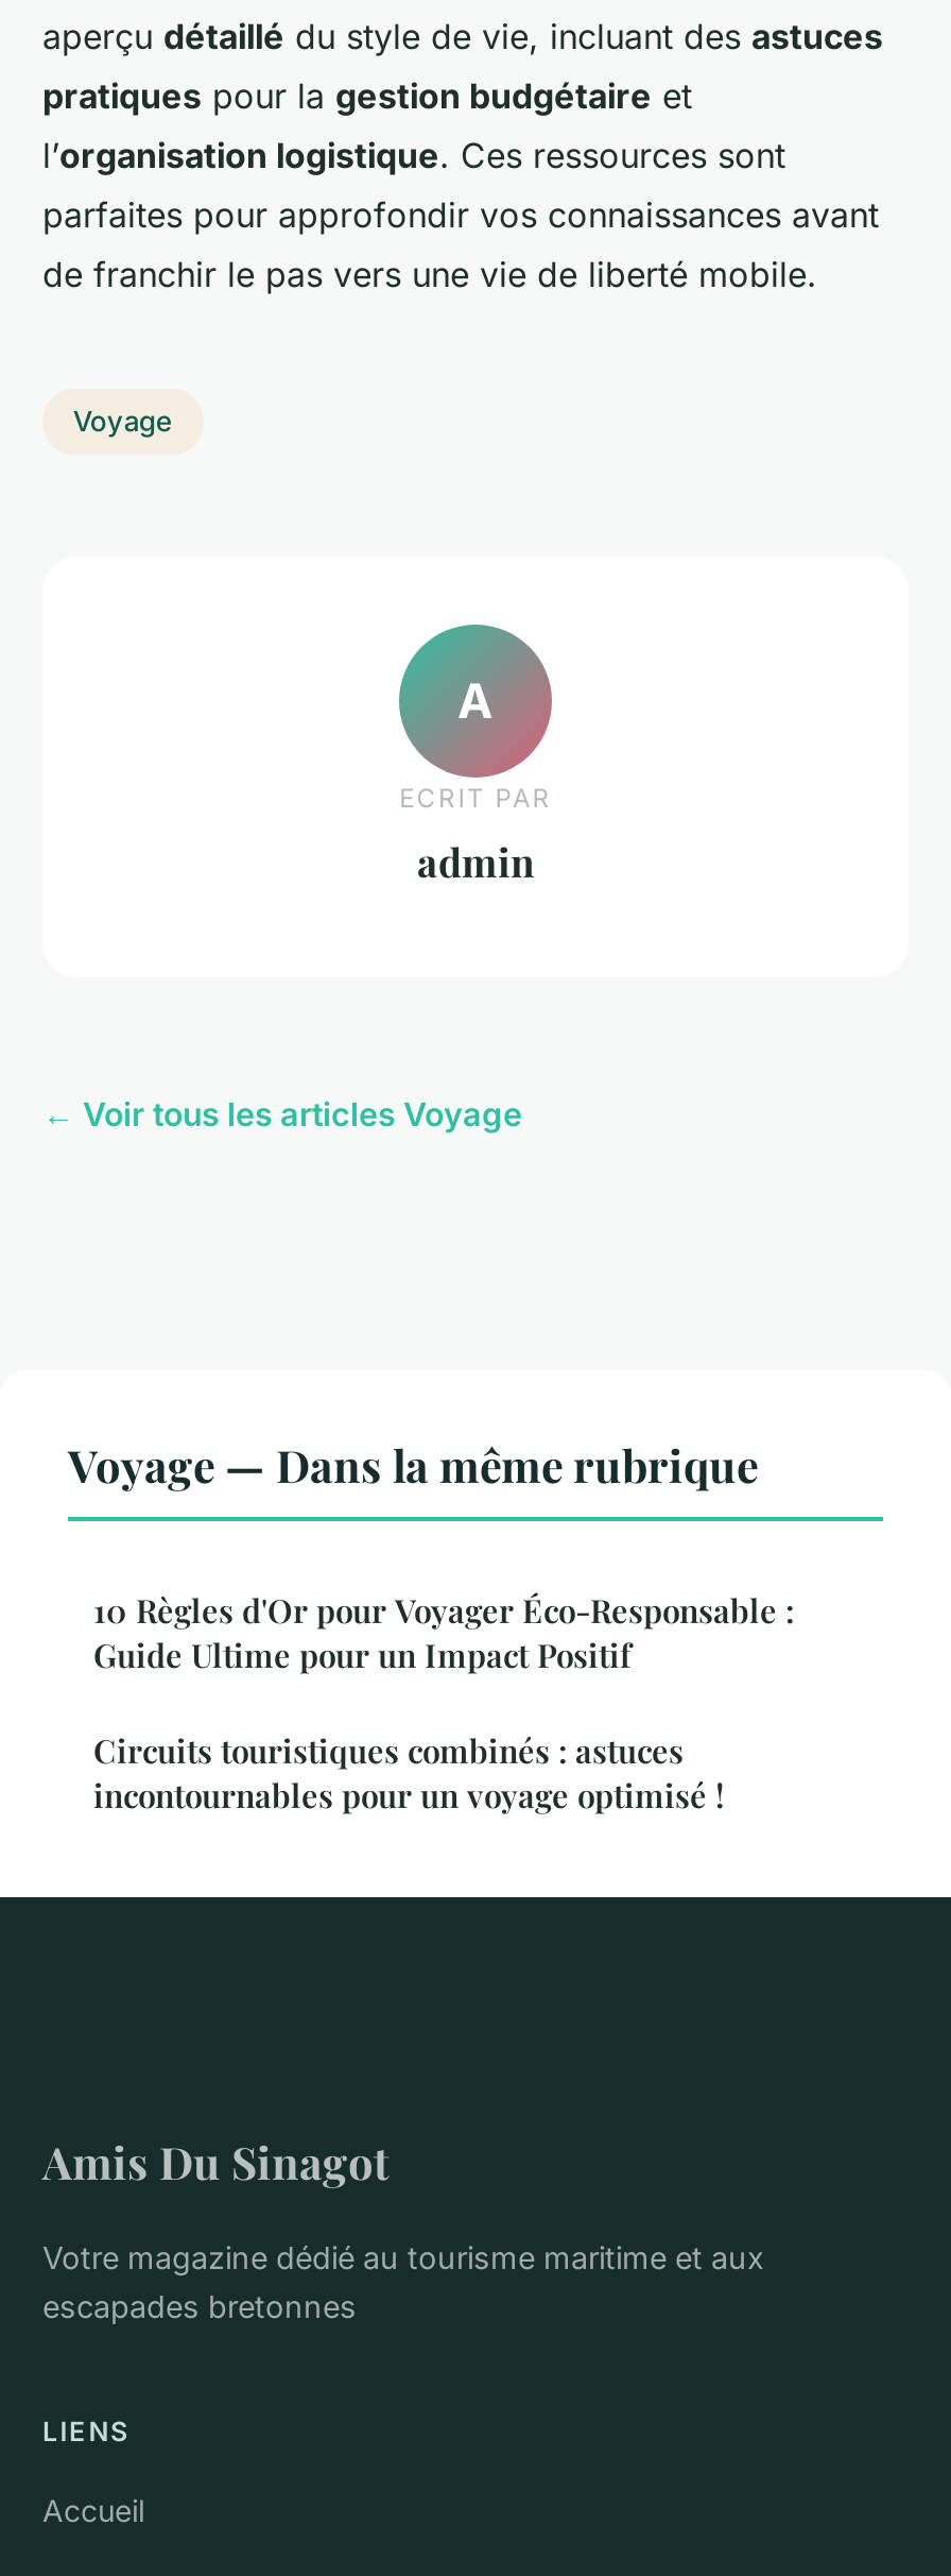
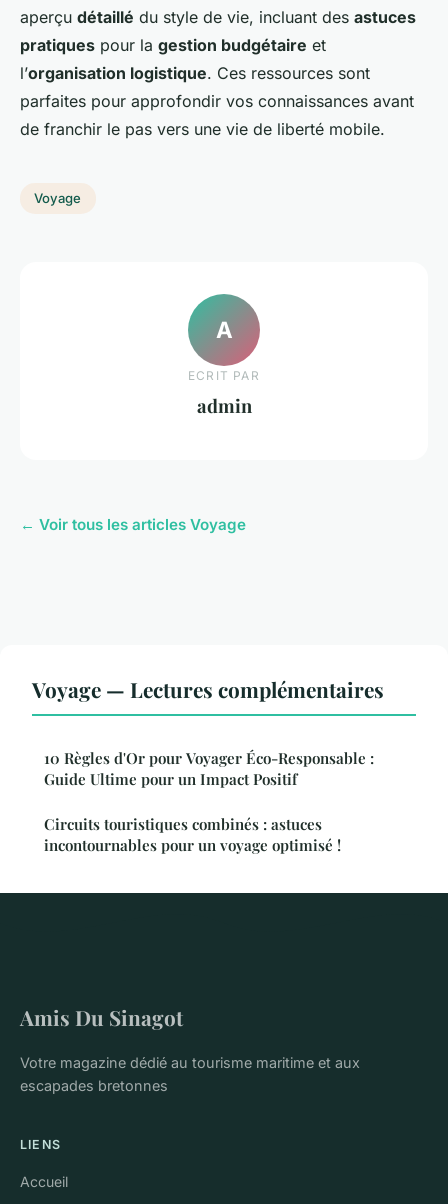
- Voyage — Dans la même rubrique
+ Voyage — Lectures complémentaires
